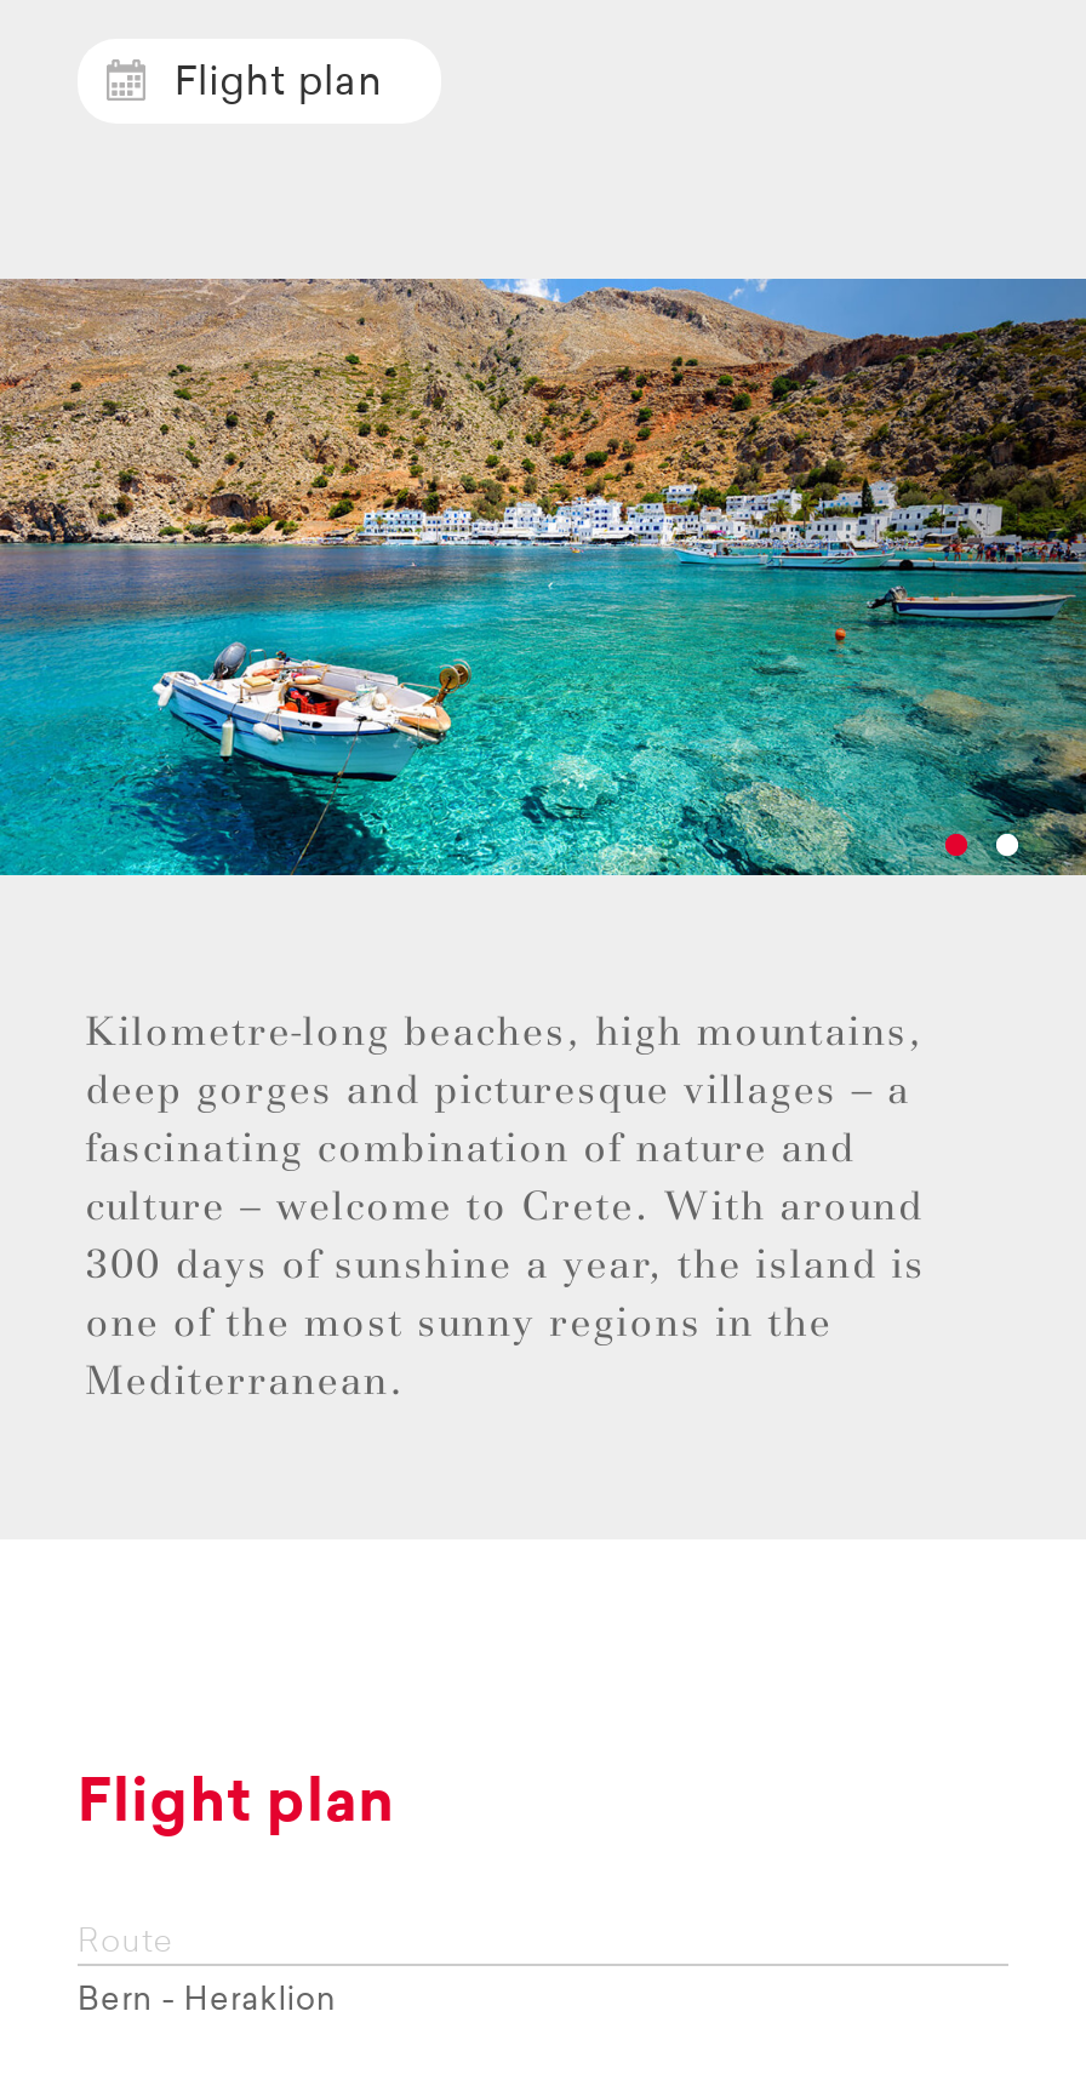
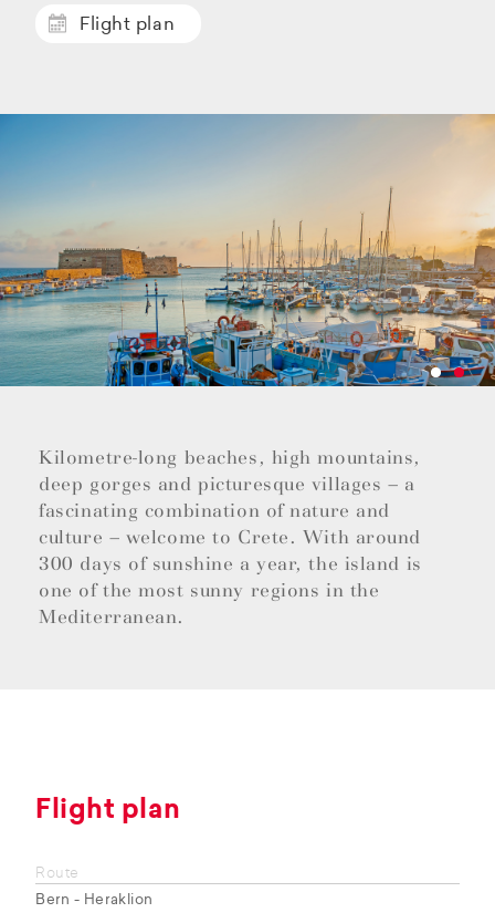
- [image]
+ [image]
